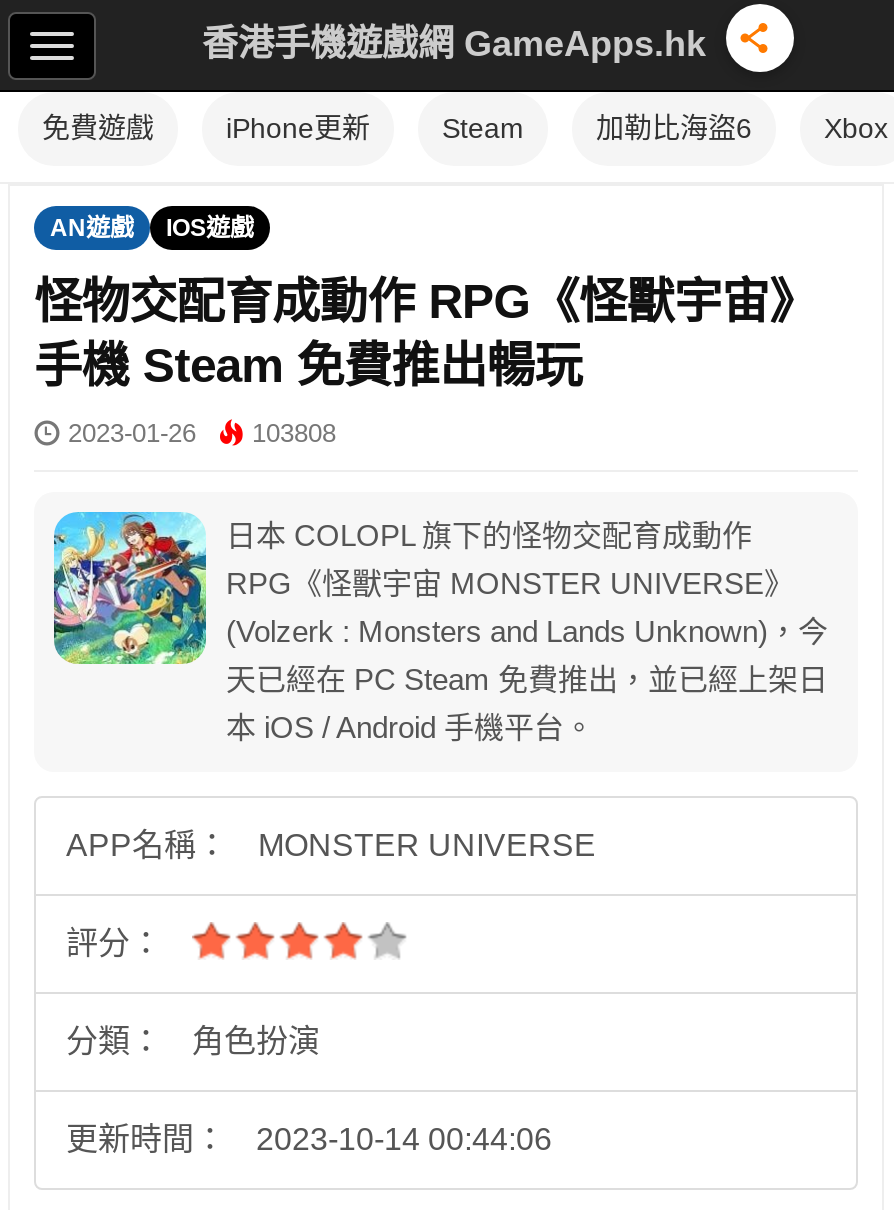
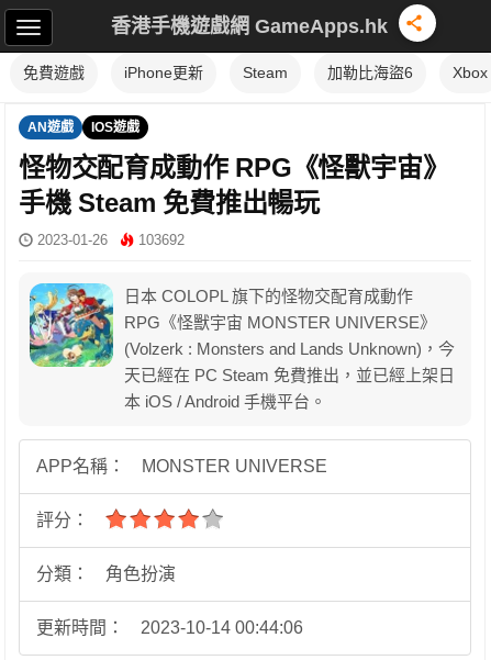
- 2023-01-26 103808
+ 2023-01-26 103692
